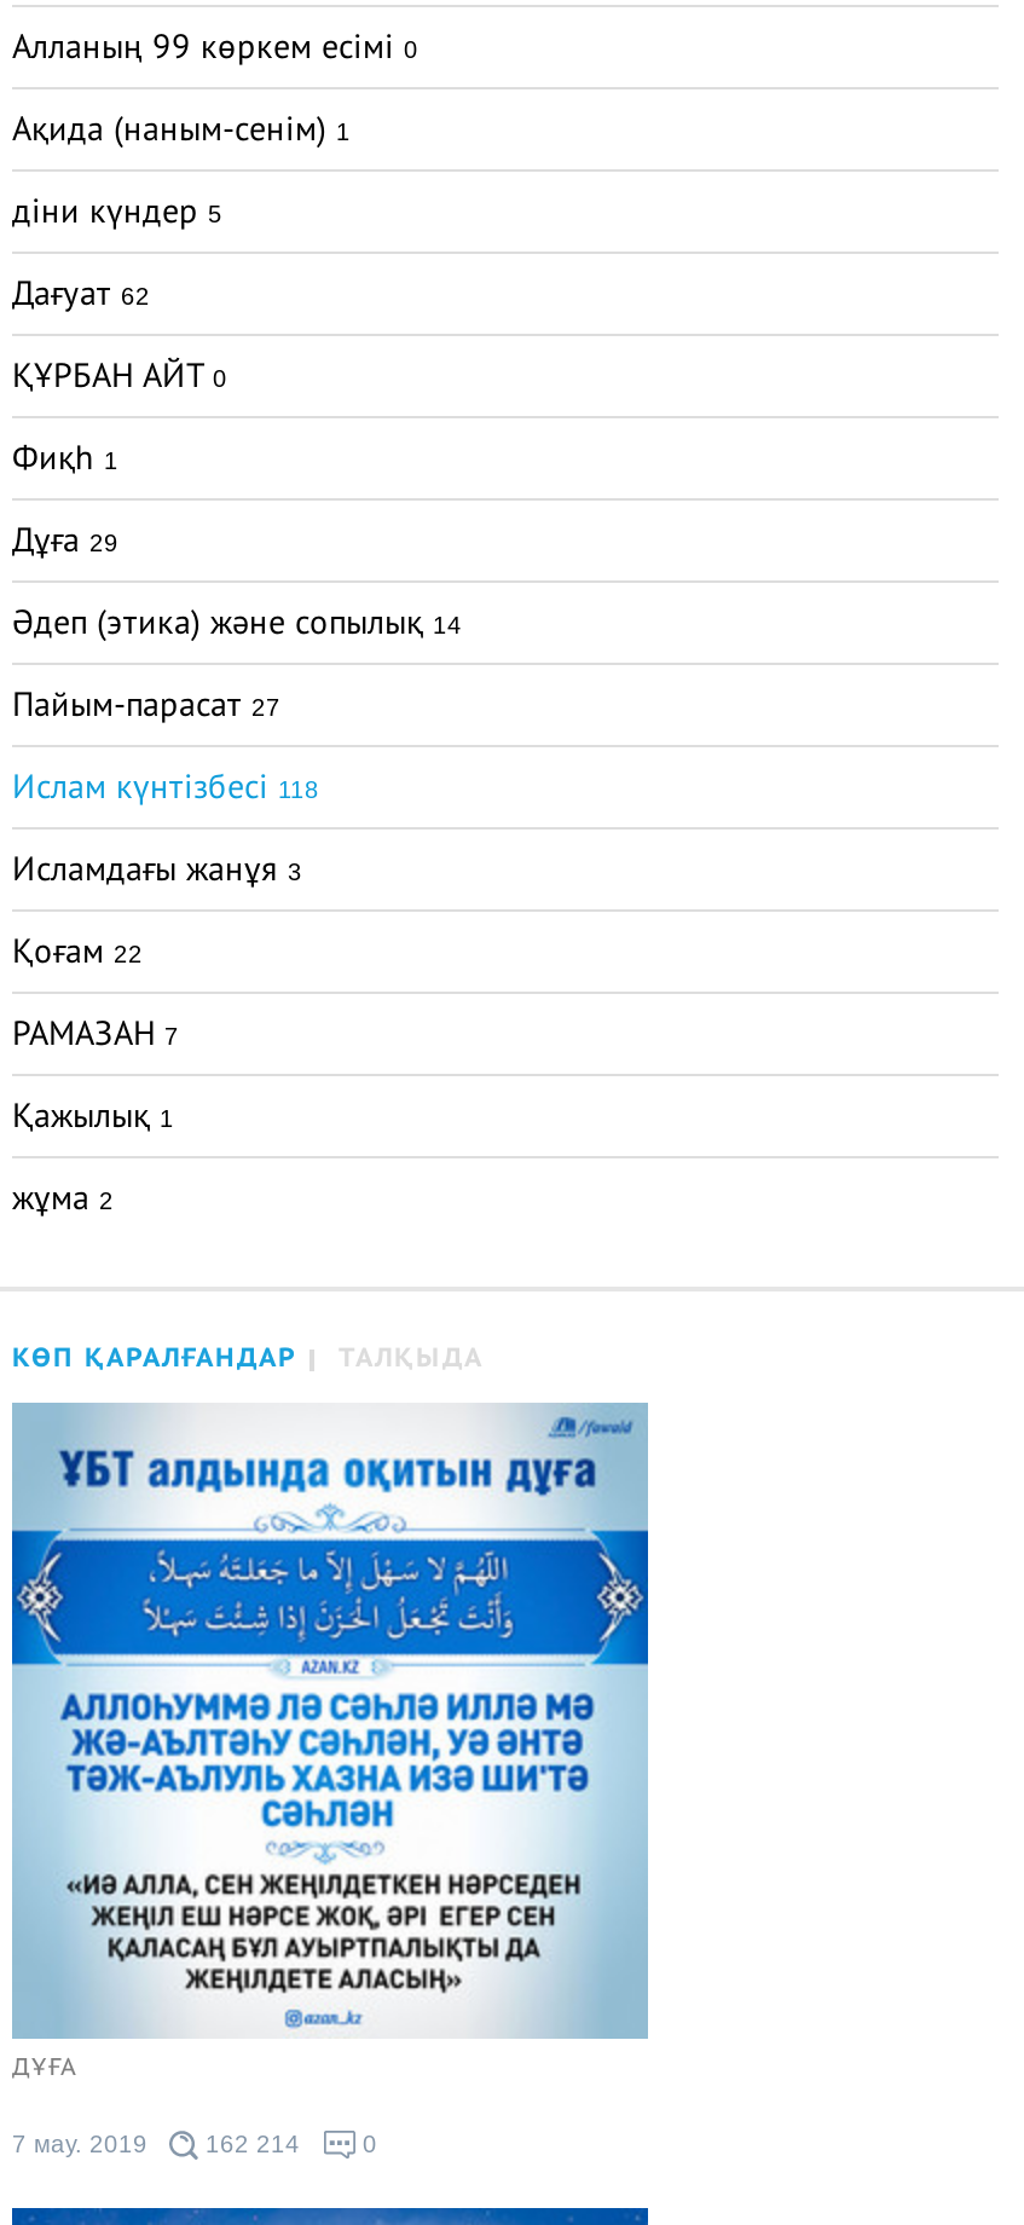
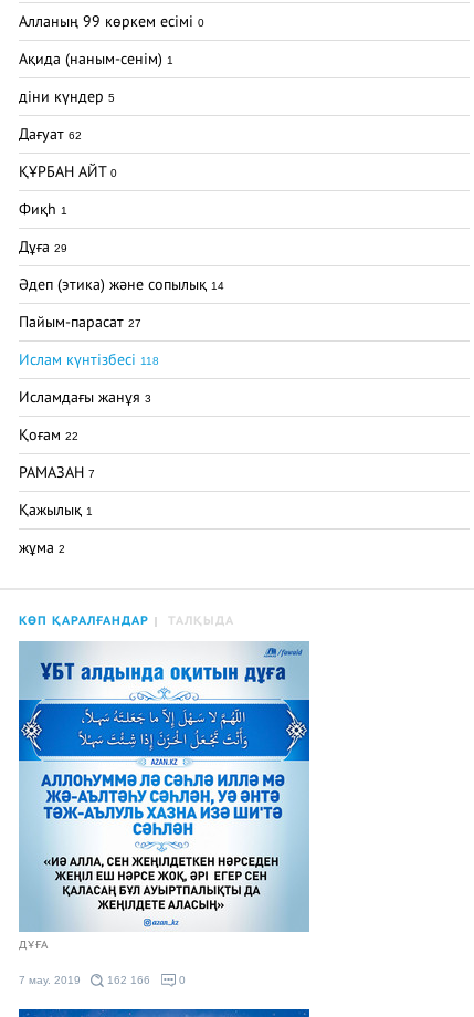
- 7 мау. 2019 162 214
+ 7 мау. 2019 162 166
